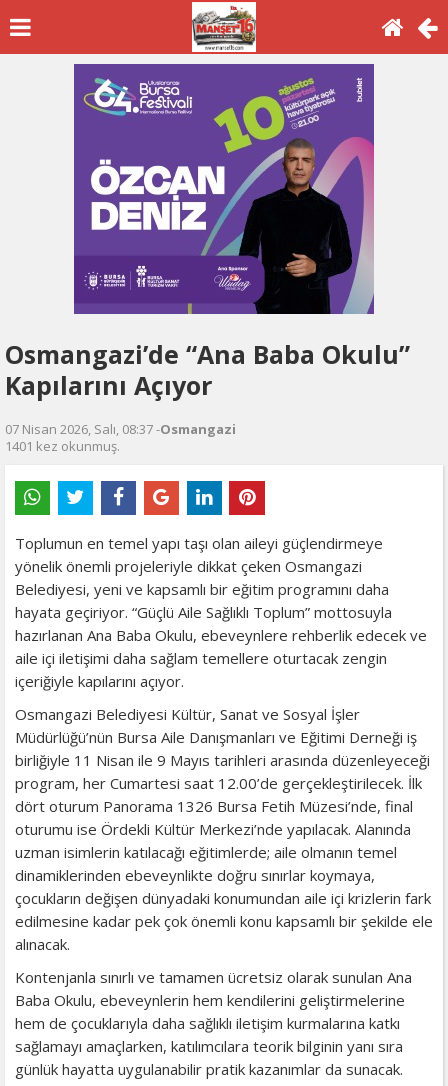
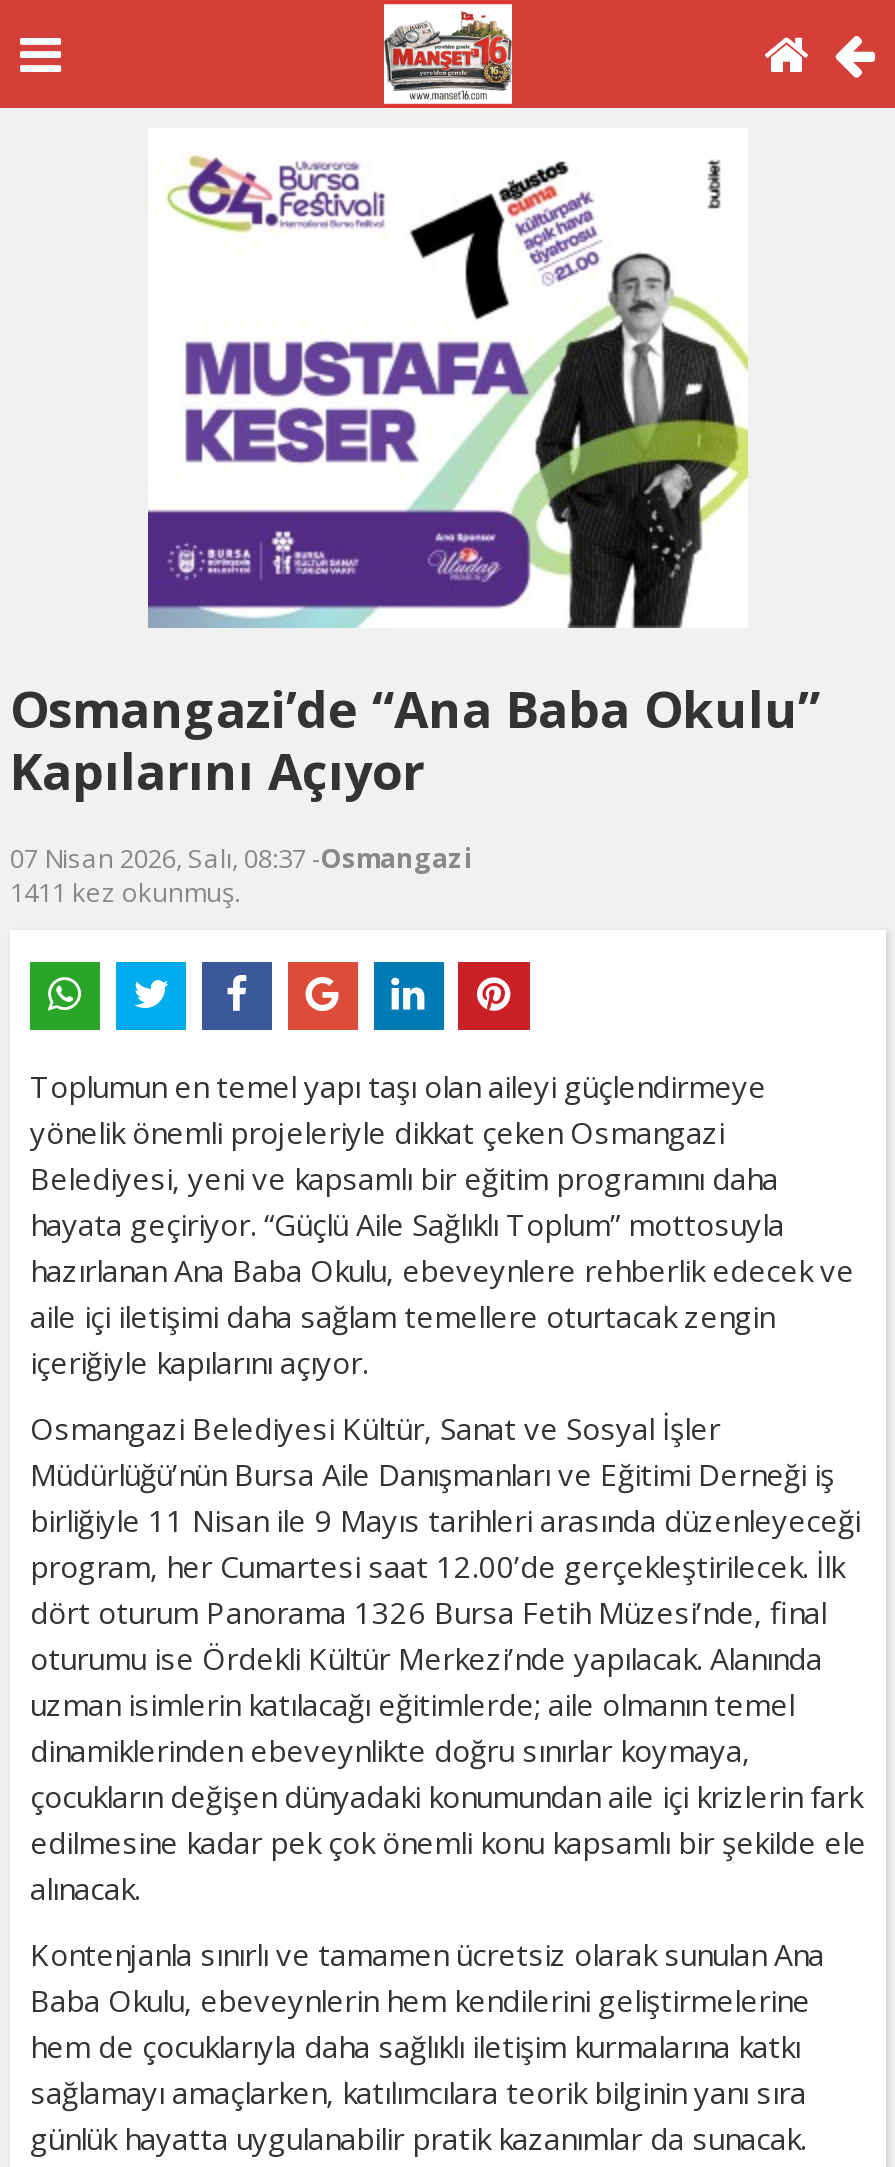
- [image]
+ [image]

- 1401 kez okunmuş.
+ 1411 kez okunmuş.
